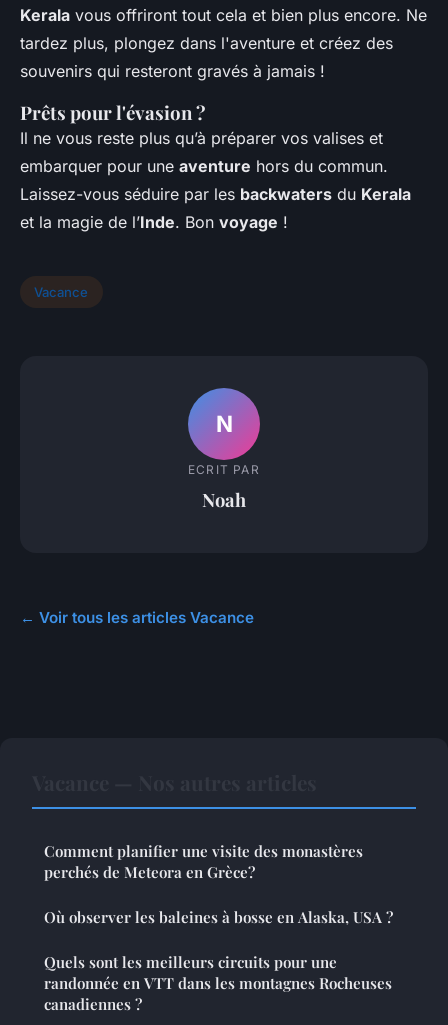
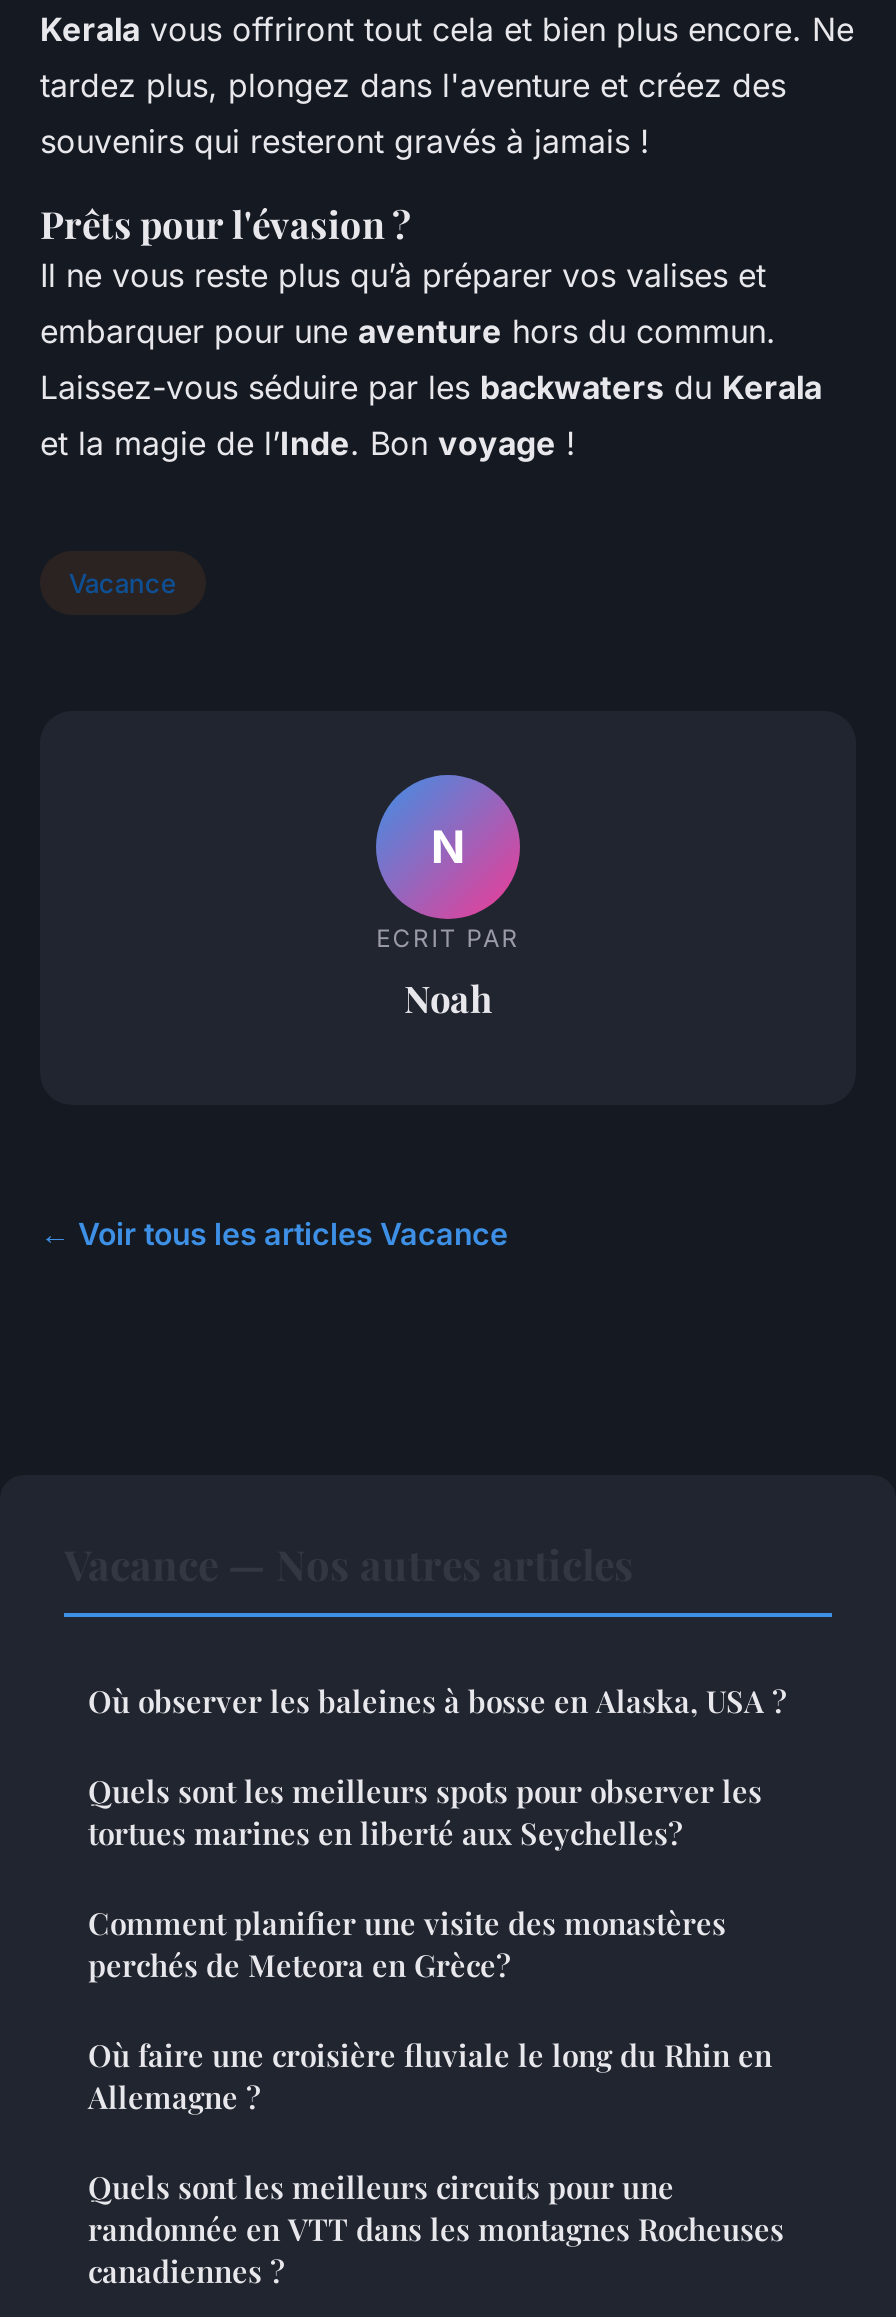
+ Quels sont les meilleurs spots pour observer les
+ tortues marines en liberté aux Seychelles?

+ Où faire une croisière fluviale le long du Rhin en
+ Allemagne ?

moved up: Où observer les baleines à bosse en Alaska, USA ?
